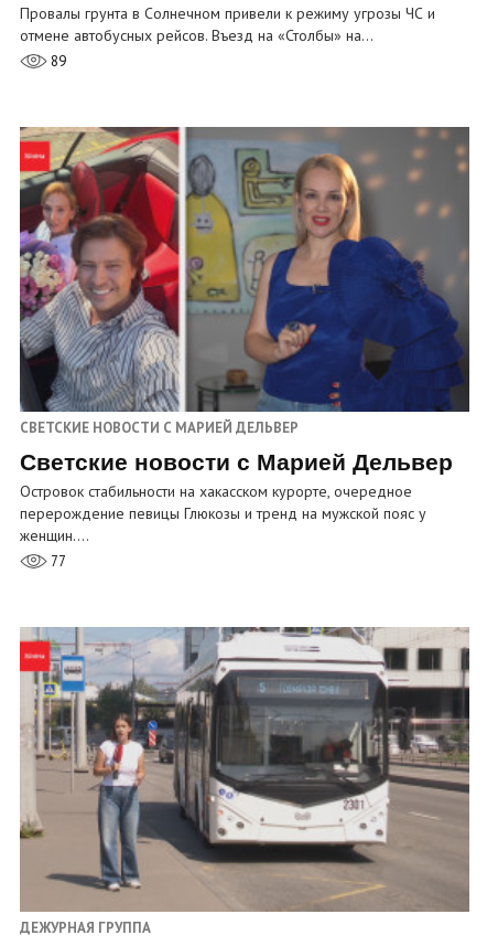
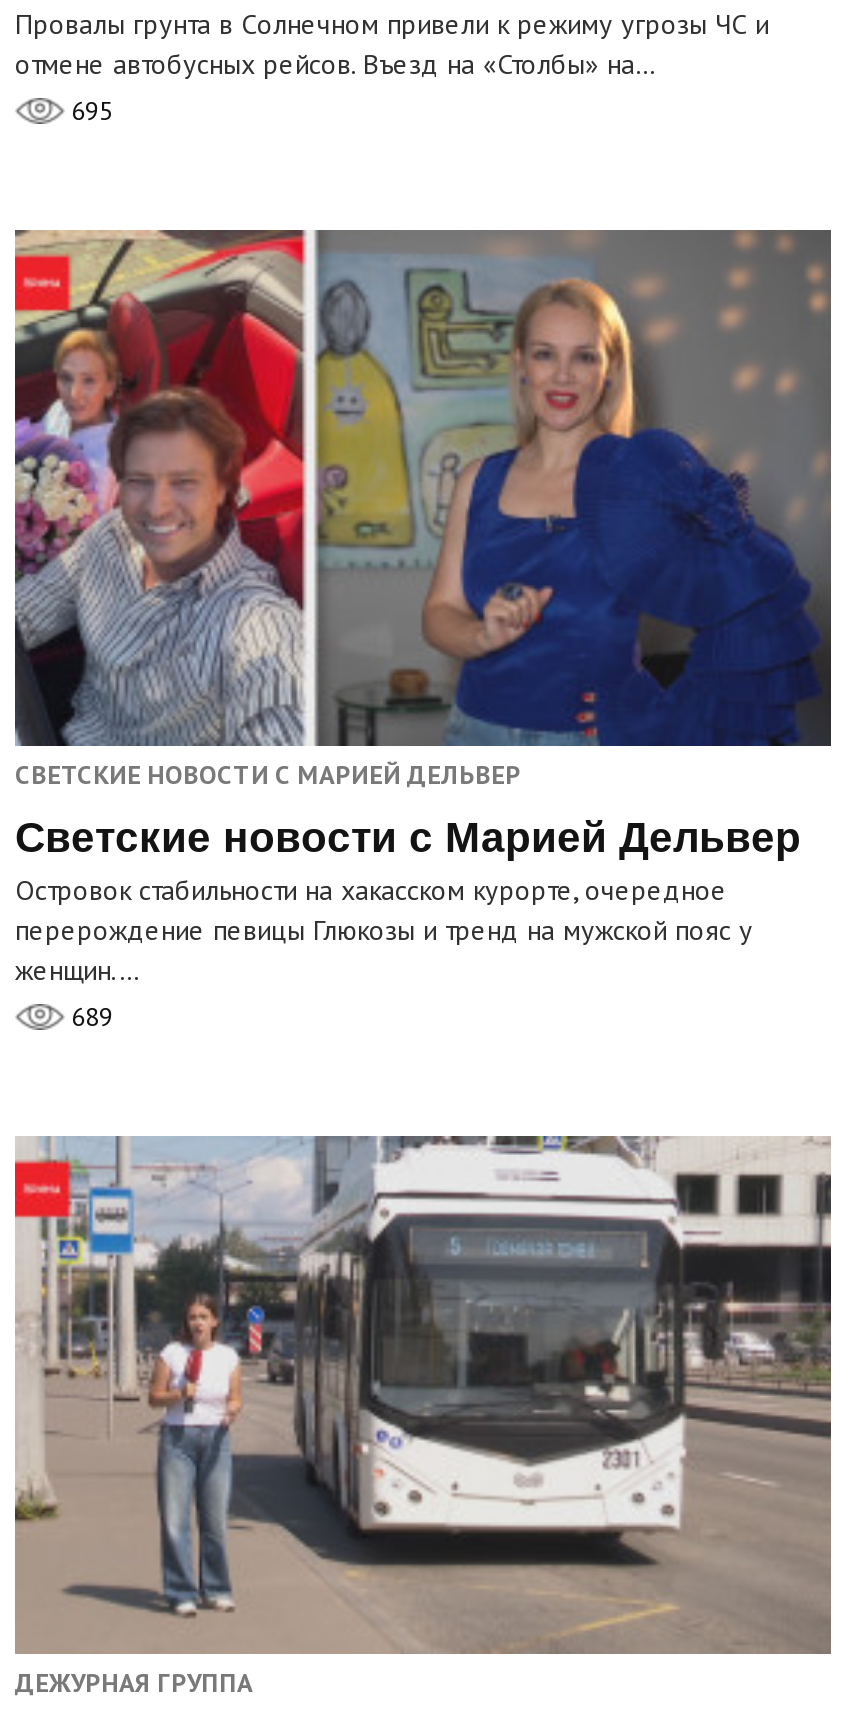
- 89
+ 695

- 77
+ 689
